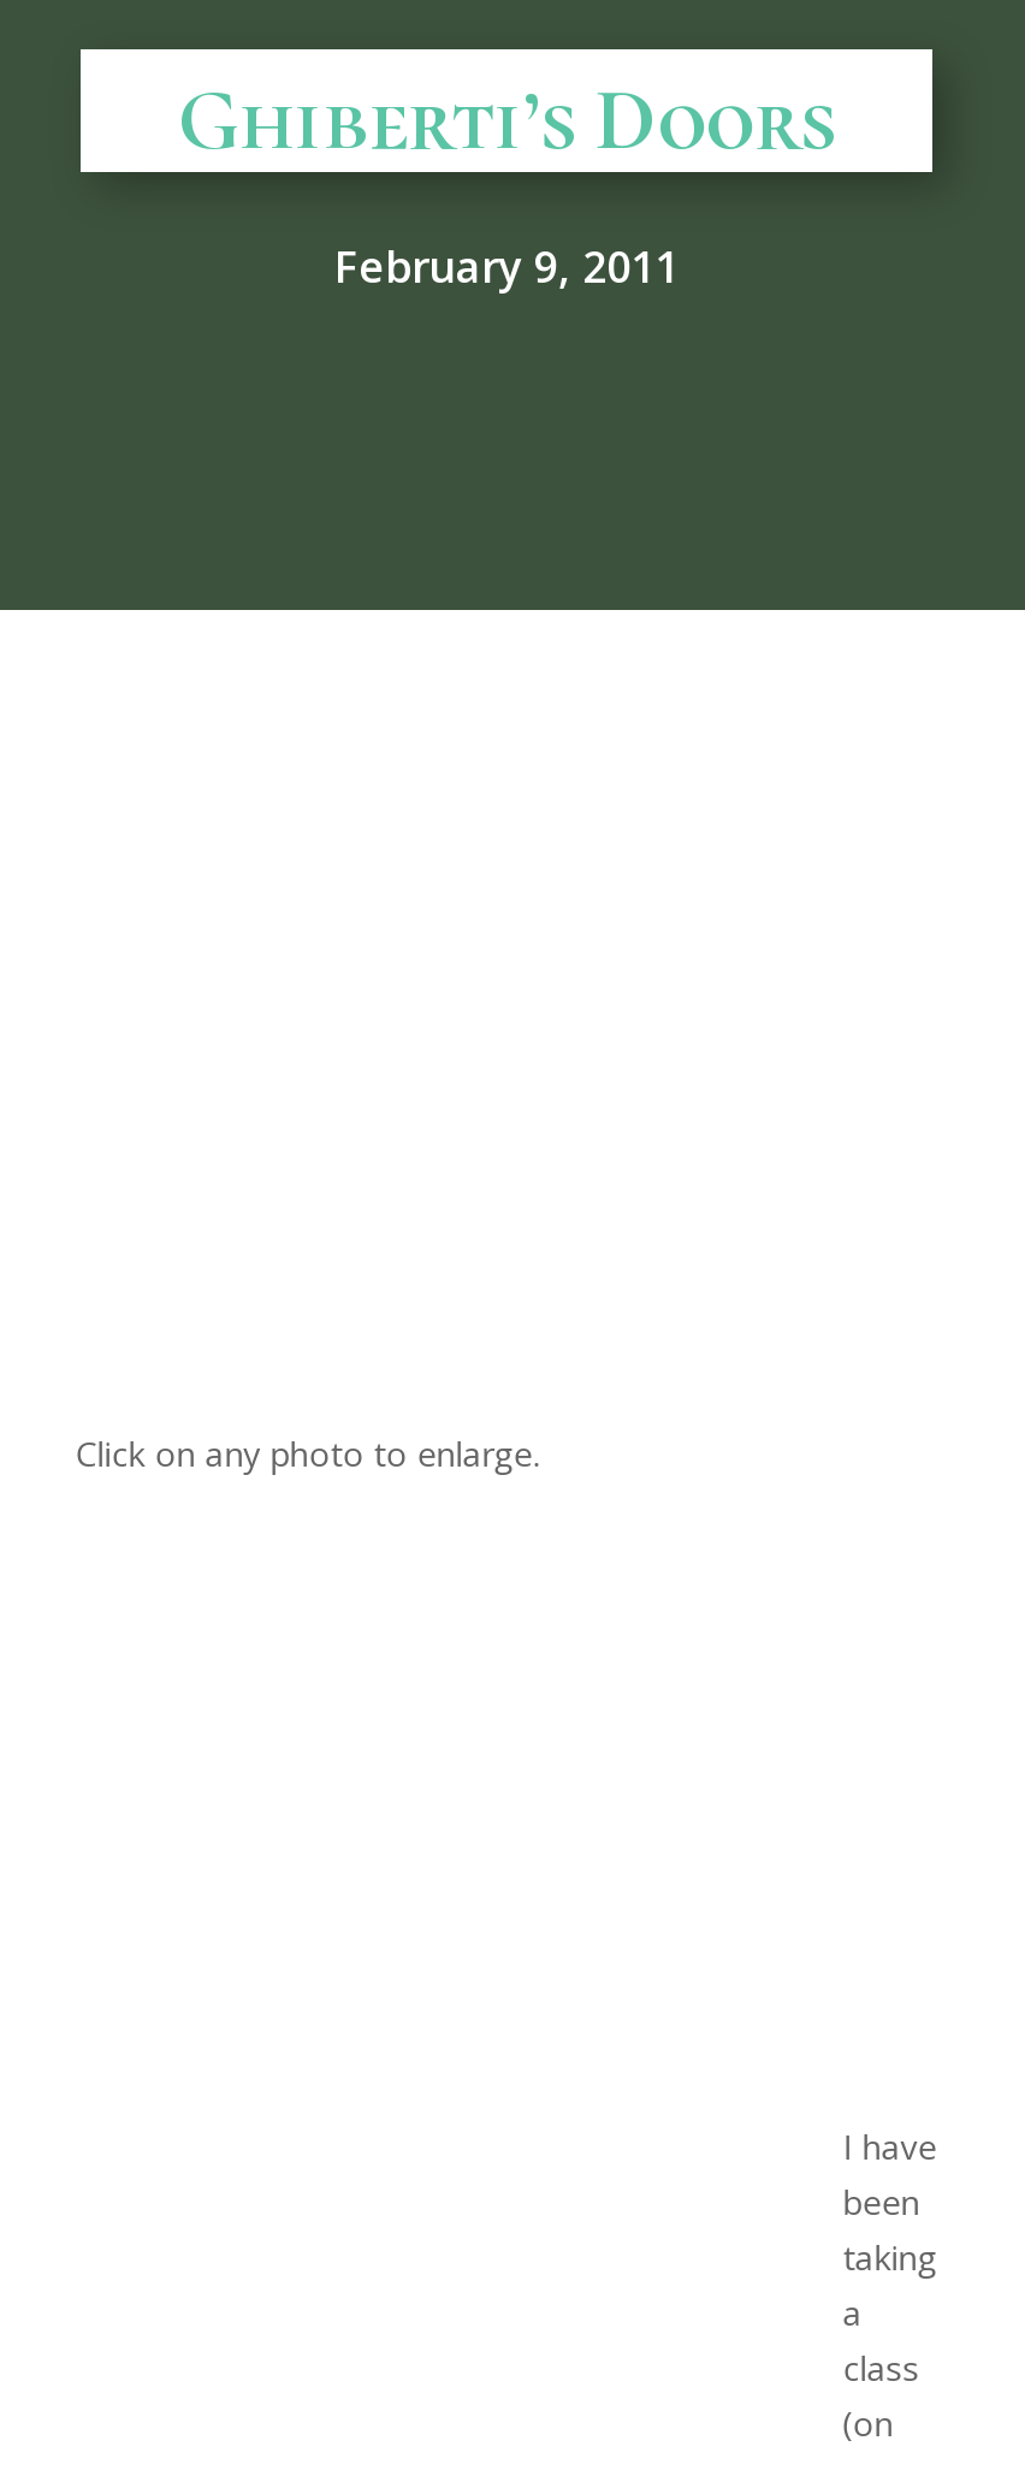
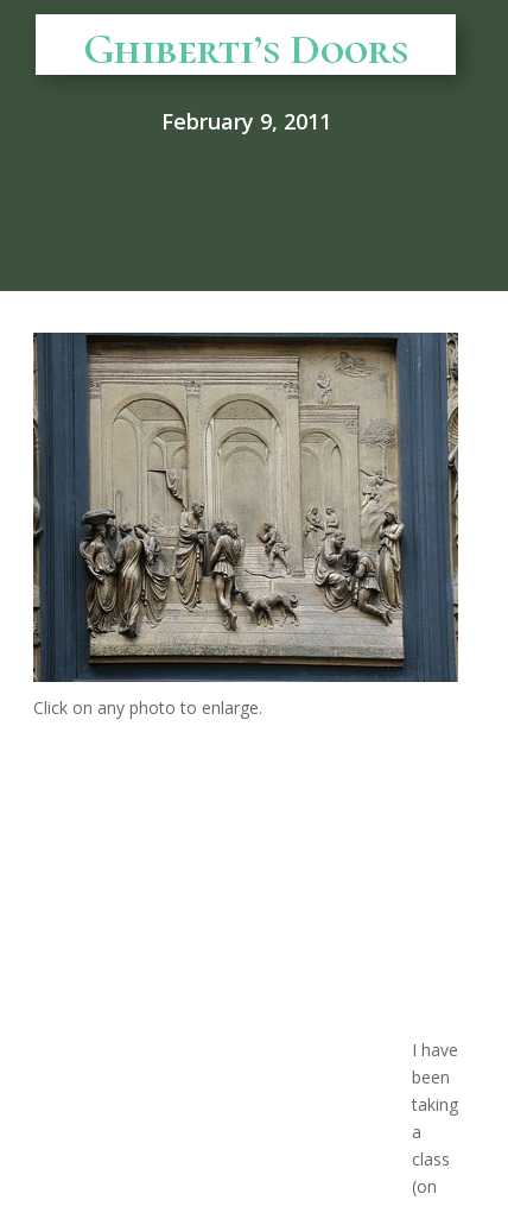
+ [image]
